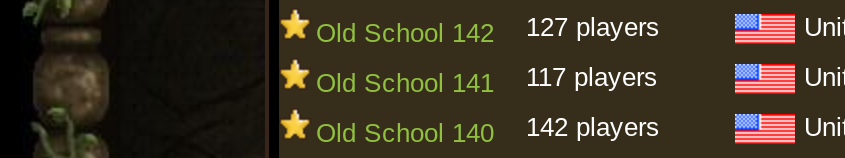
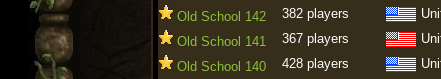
- Old School 142 127 players
+ Old School 142 382 players

- Old School 141 117 players
+ Old School 141 367 players

- Old School 140 142 players
+ Old School 140 428 players
